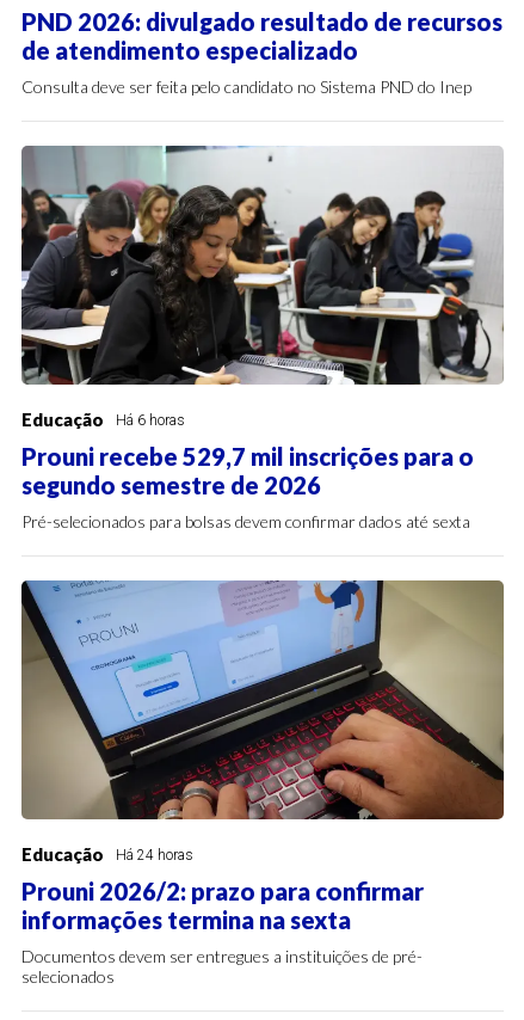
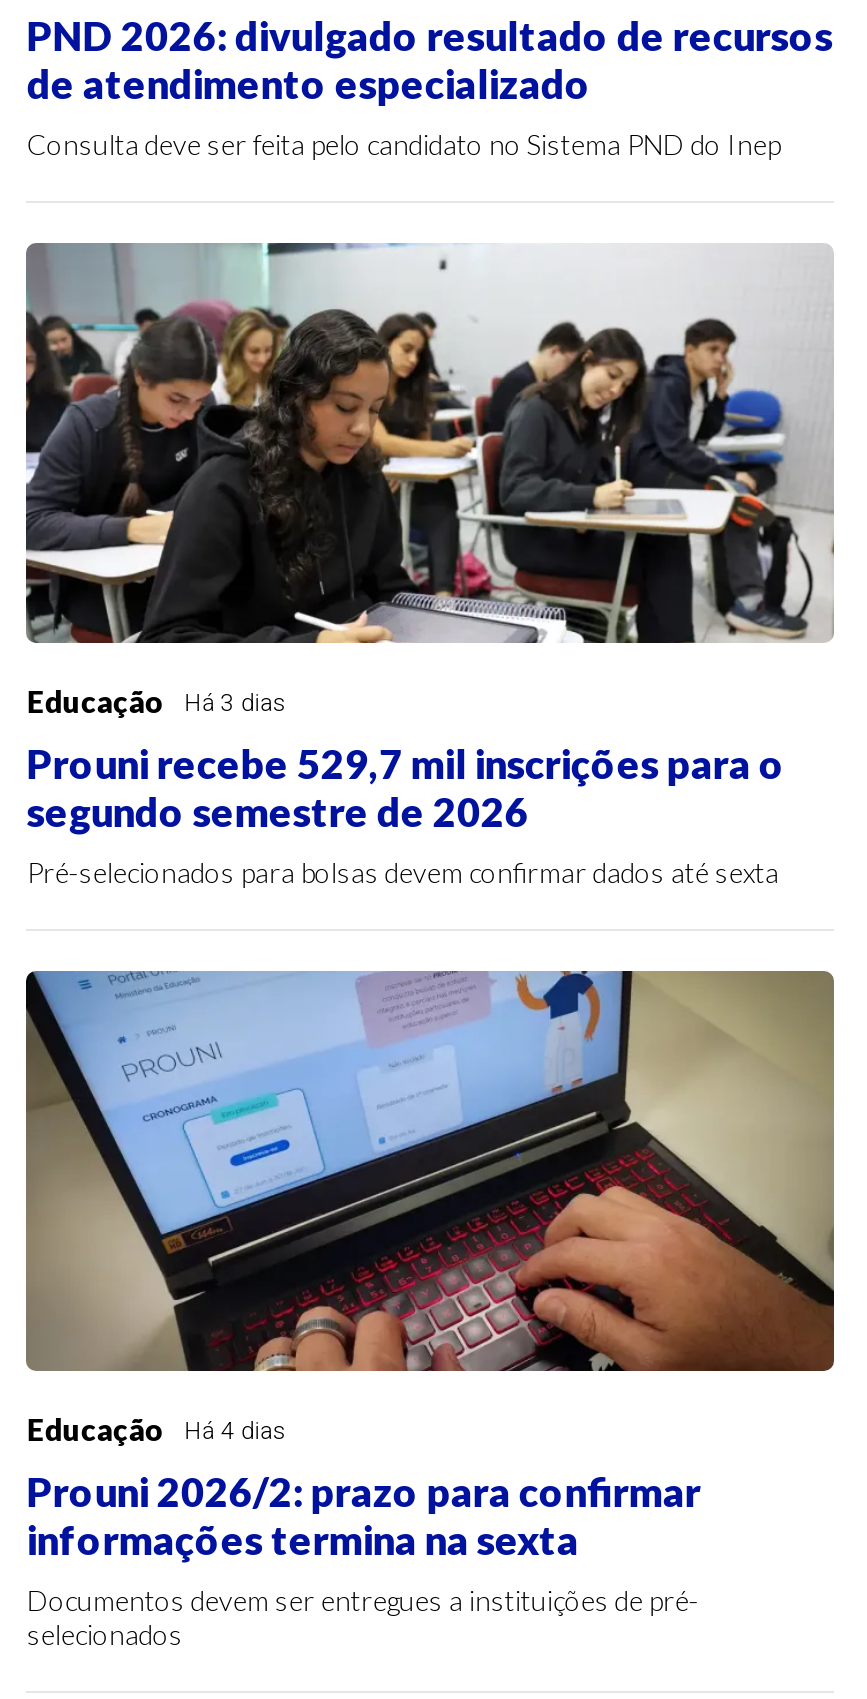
- Educação Há 6 horas
+ Educação Há 3 dias

- Educação Há 24 horas
+ Educação Há 4 dias
